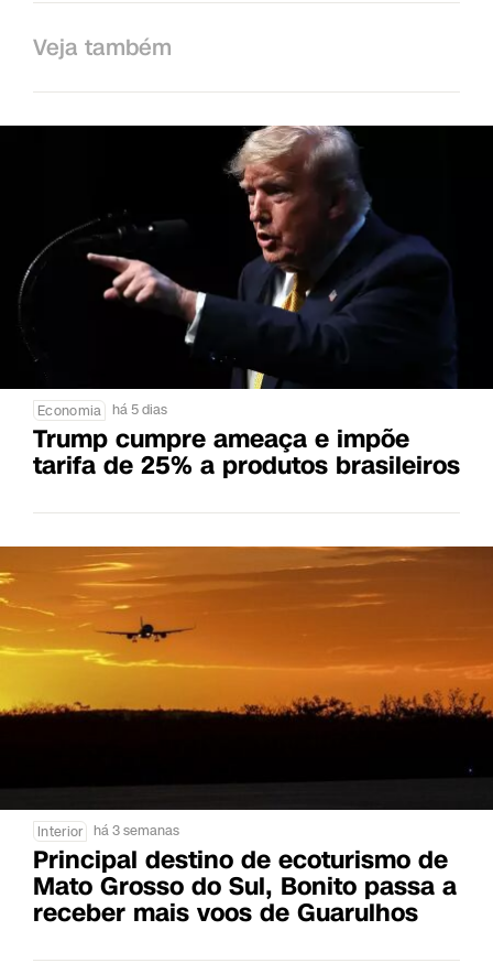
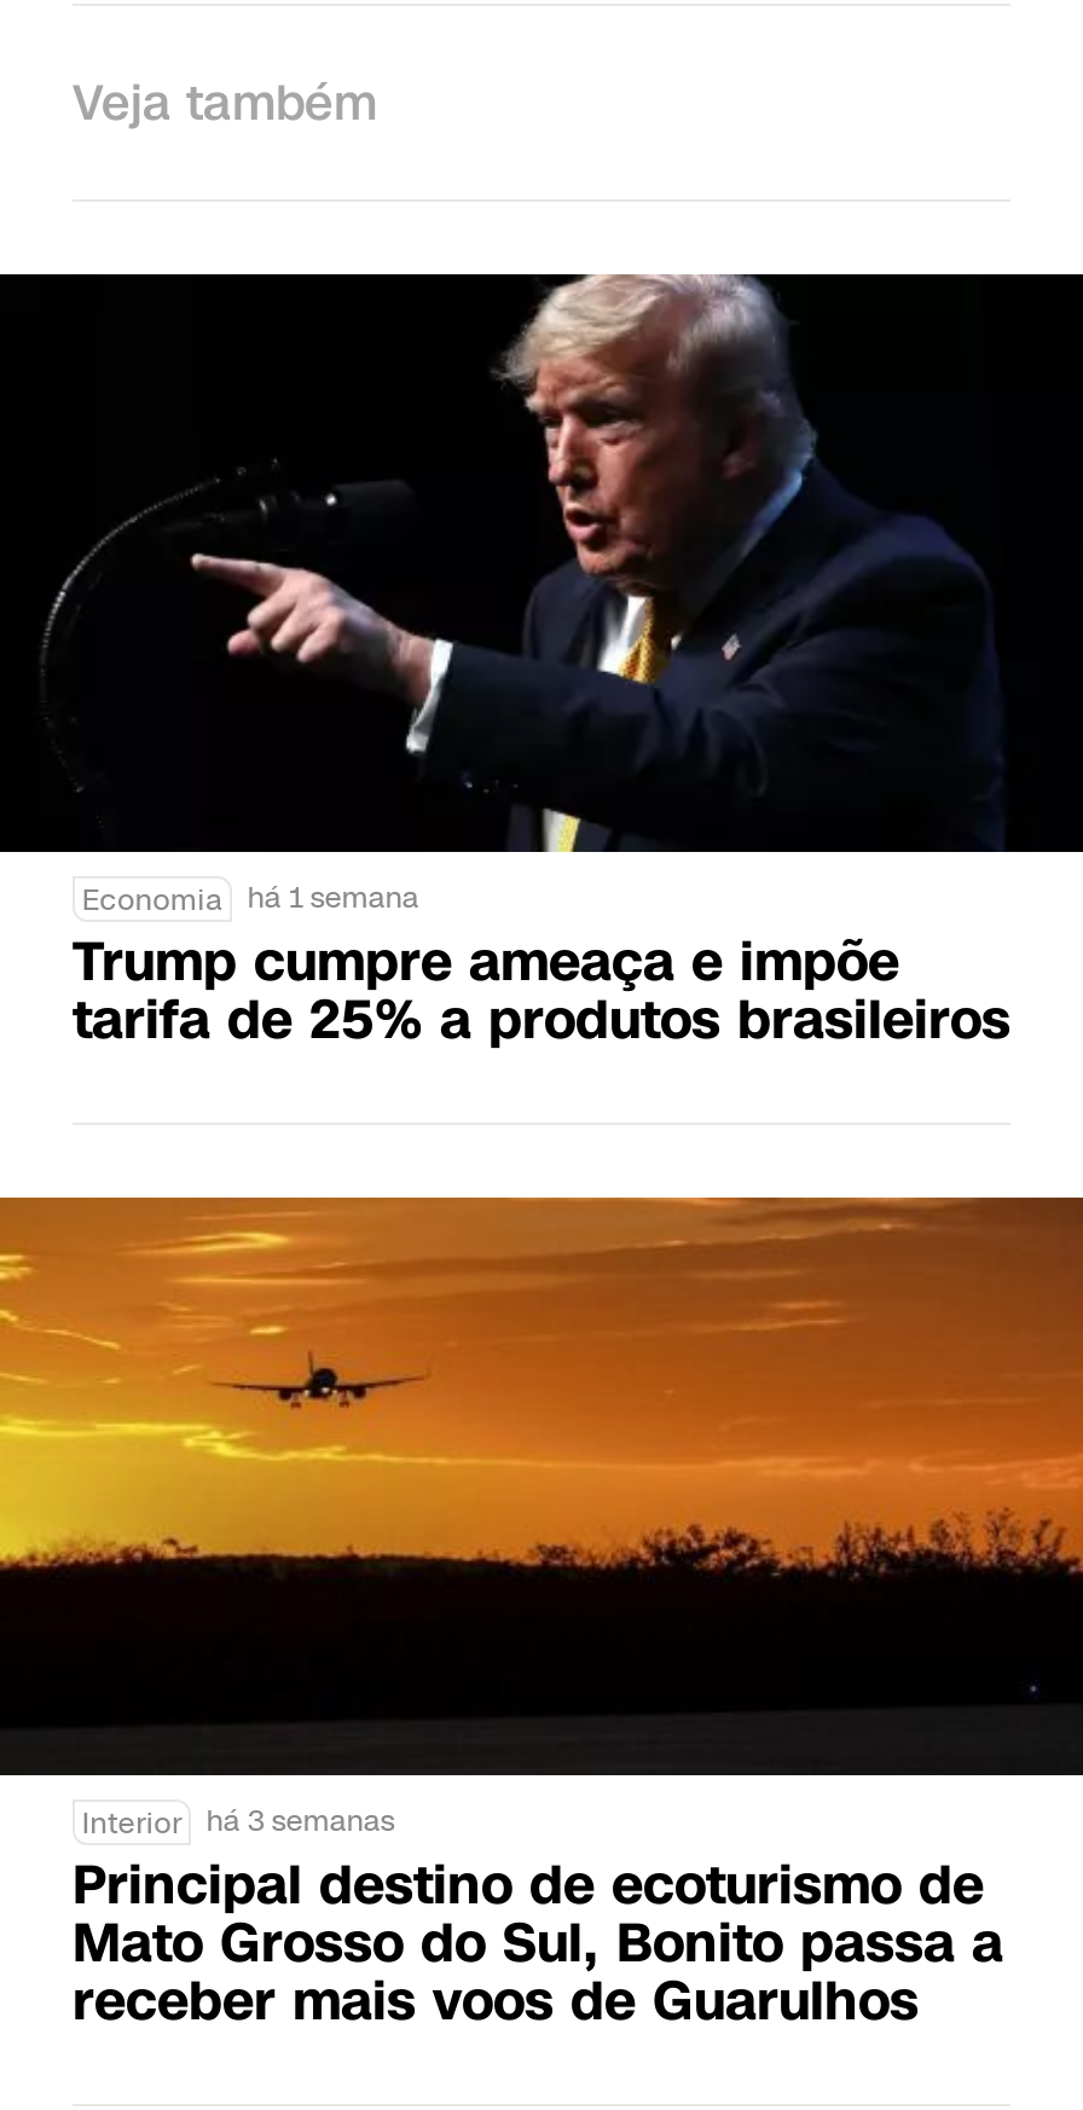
- Economia há 5 dias
+ Economia há 1 semana
